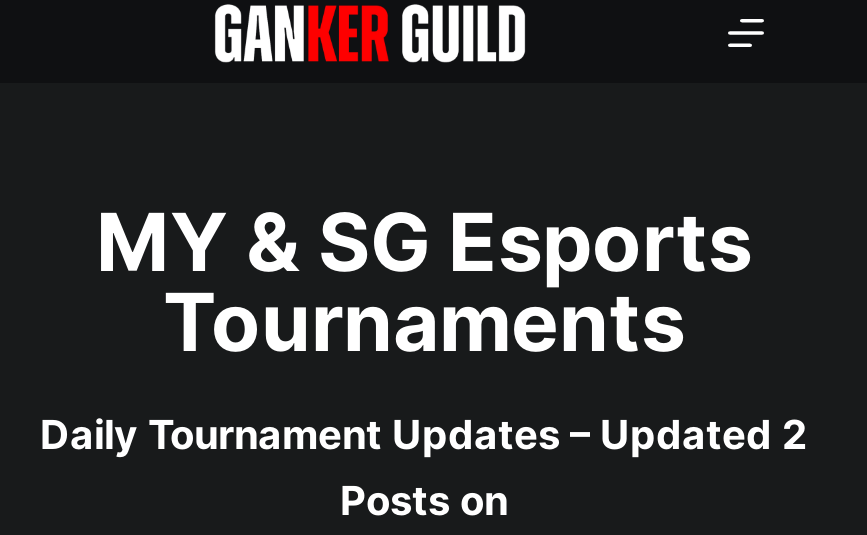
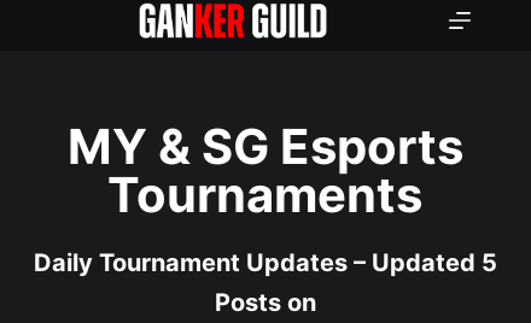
- Daily Tournament Updates – Updated 2
+ Daily Tournament Updates – Updated 5
